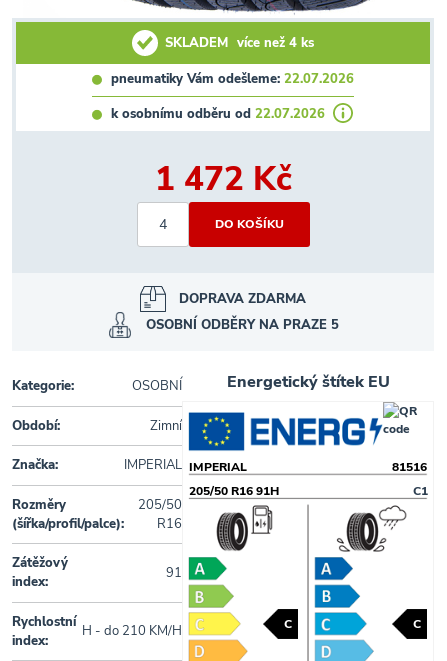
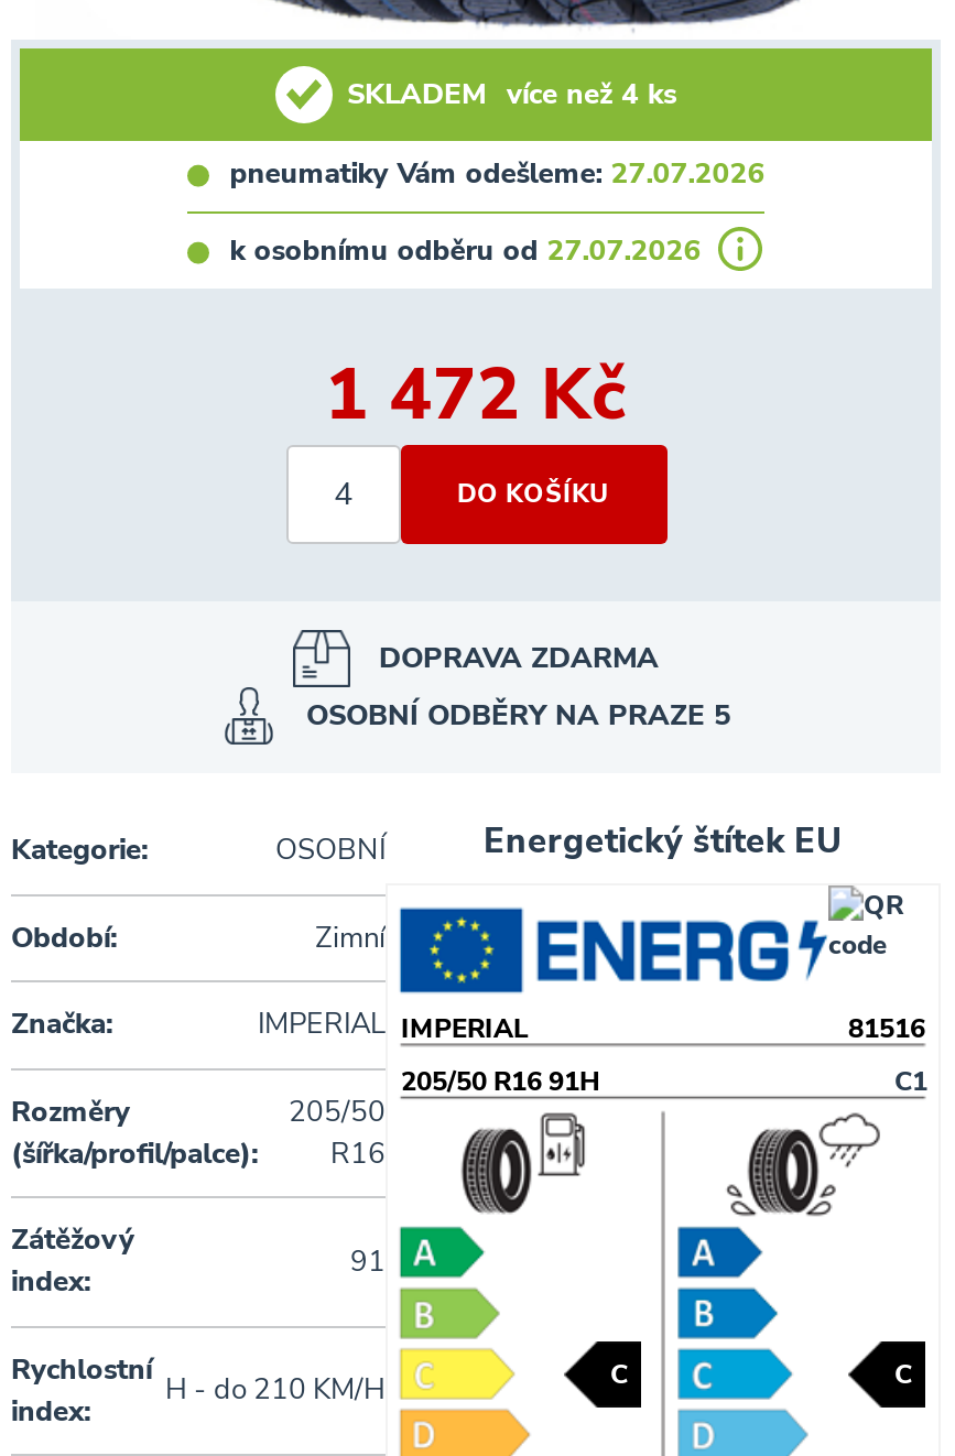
- pneumatiky Vám odešleme: 22.07.2026
+ pneumatiky Vám odešleme: 27.07.2026

- k osobnímu odběru od 22.07.2026
+ k osobnímu odběru od 27.07.2026
